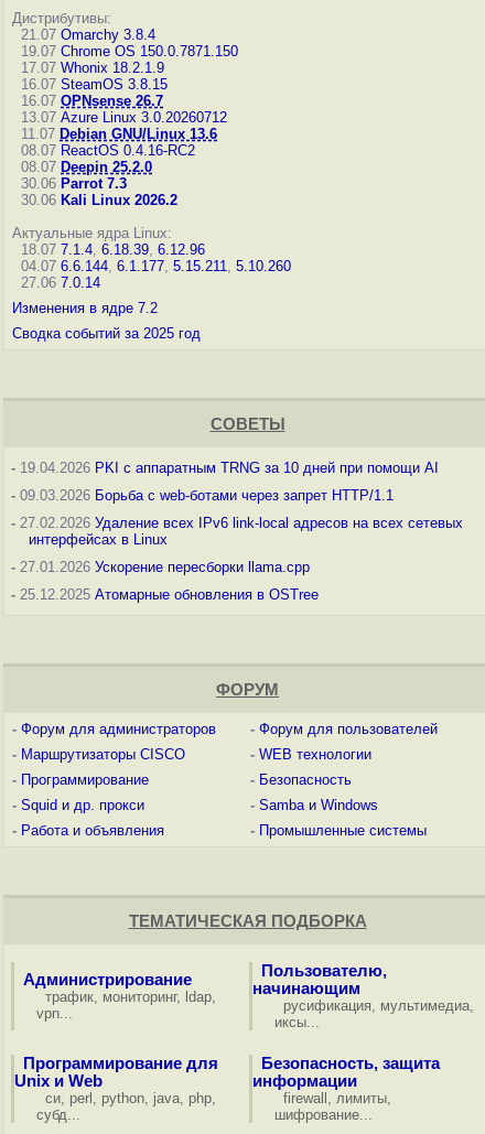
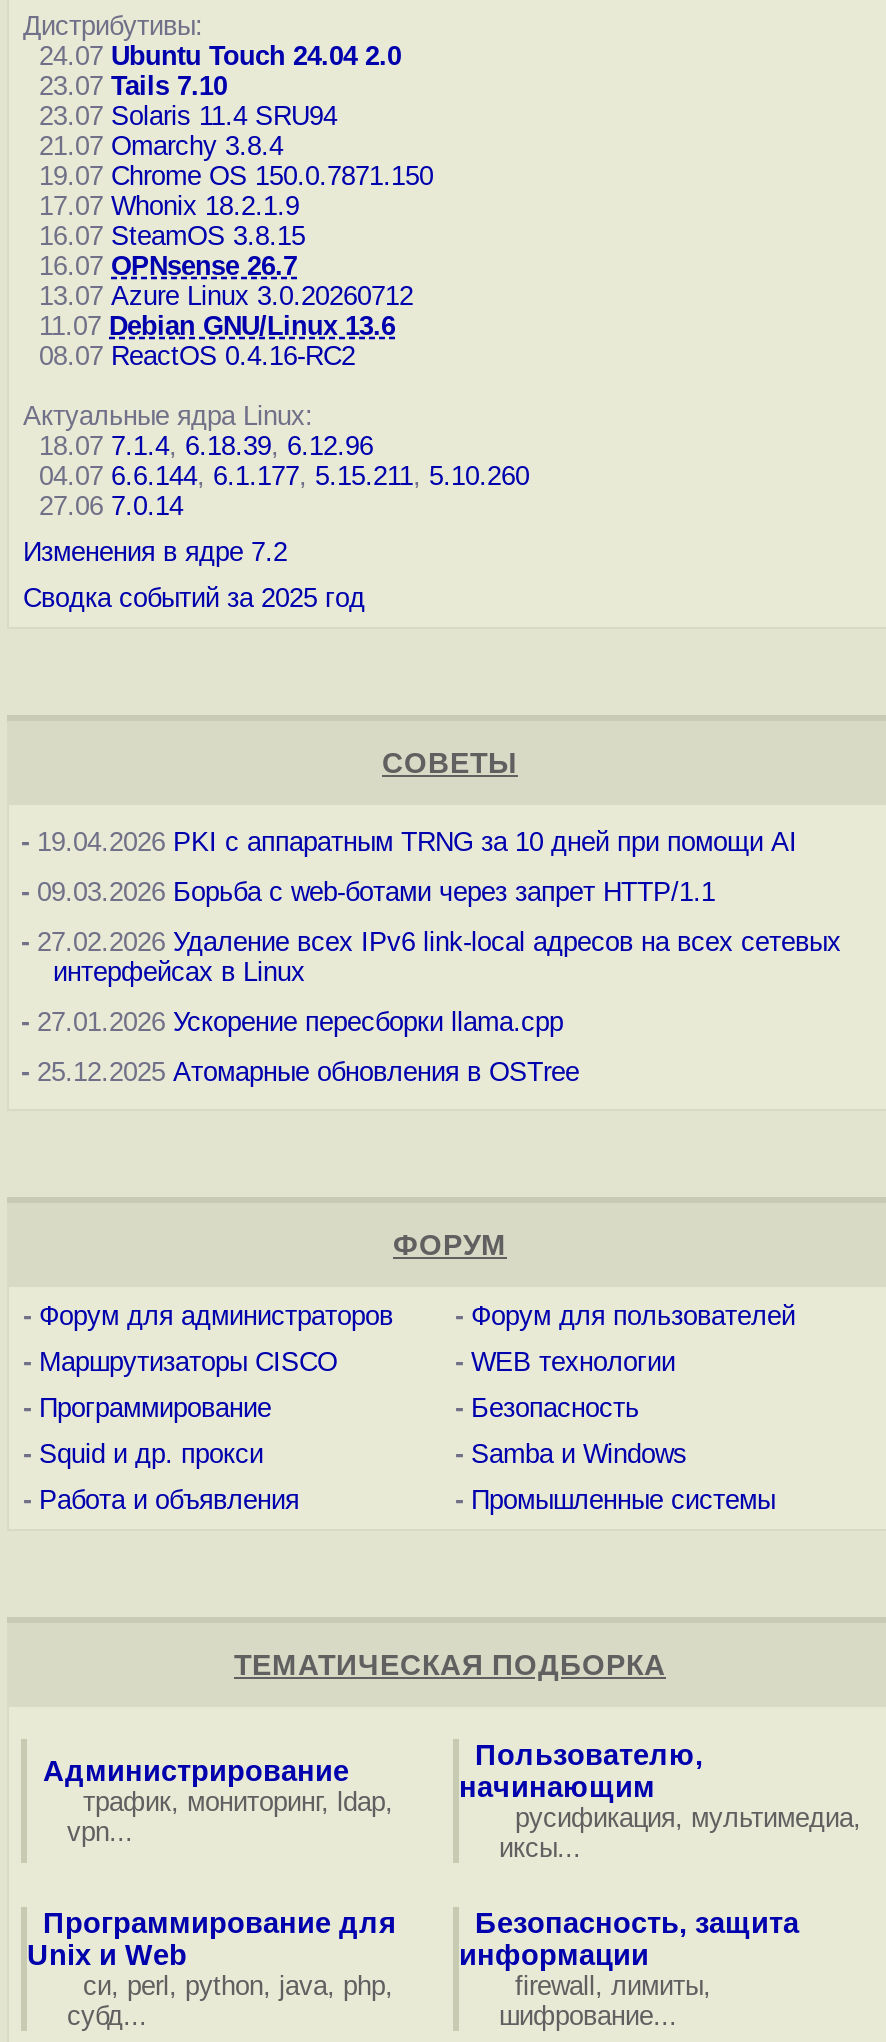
+ 24.07 Ubuntu Touch 24.04 2.0
+ 23.07 Tails 7.10
+ 23.07 Solaris 11.4 SRU94

moved down: 21.07 Omarchy 3.8.4 | 19.07 Chrome OS 150.0.7871.150 | 17.07 Whonix 18.2.1.9 | 16.07 SteamOS 3.8.15 | 16.07 OPNsense 26.7 | 13.07 Azure Linux 3.0.20260712 | 11.07 Debian GNU/Linux 13.6 | 08.07 ReactOS 0.4.16-RC2

- 08.07 Deepin 25.2.0
- 30.06 Parrot 7.3
- 30.06 Kali Linux 2026.2
